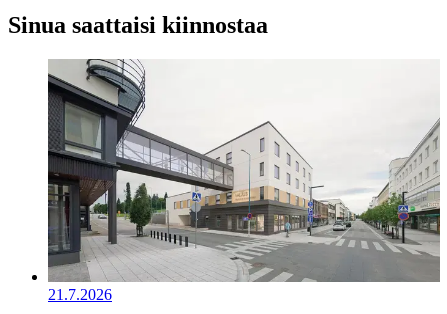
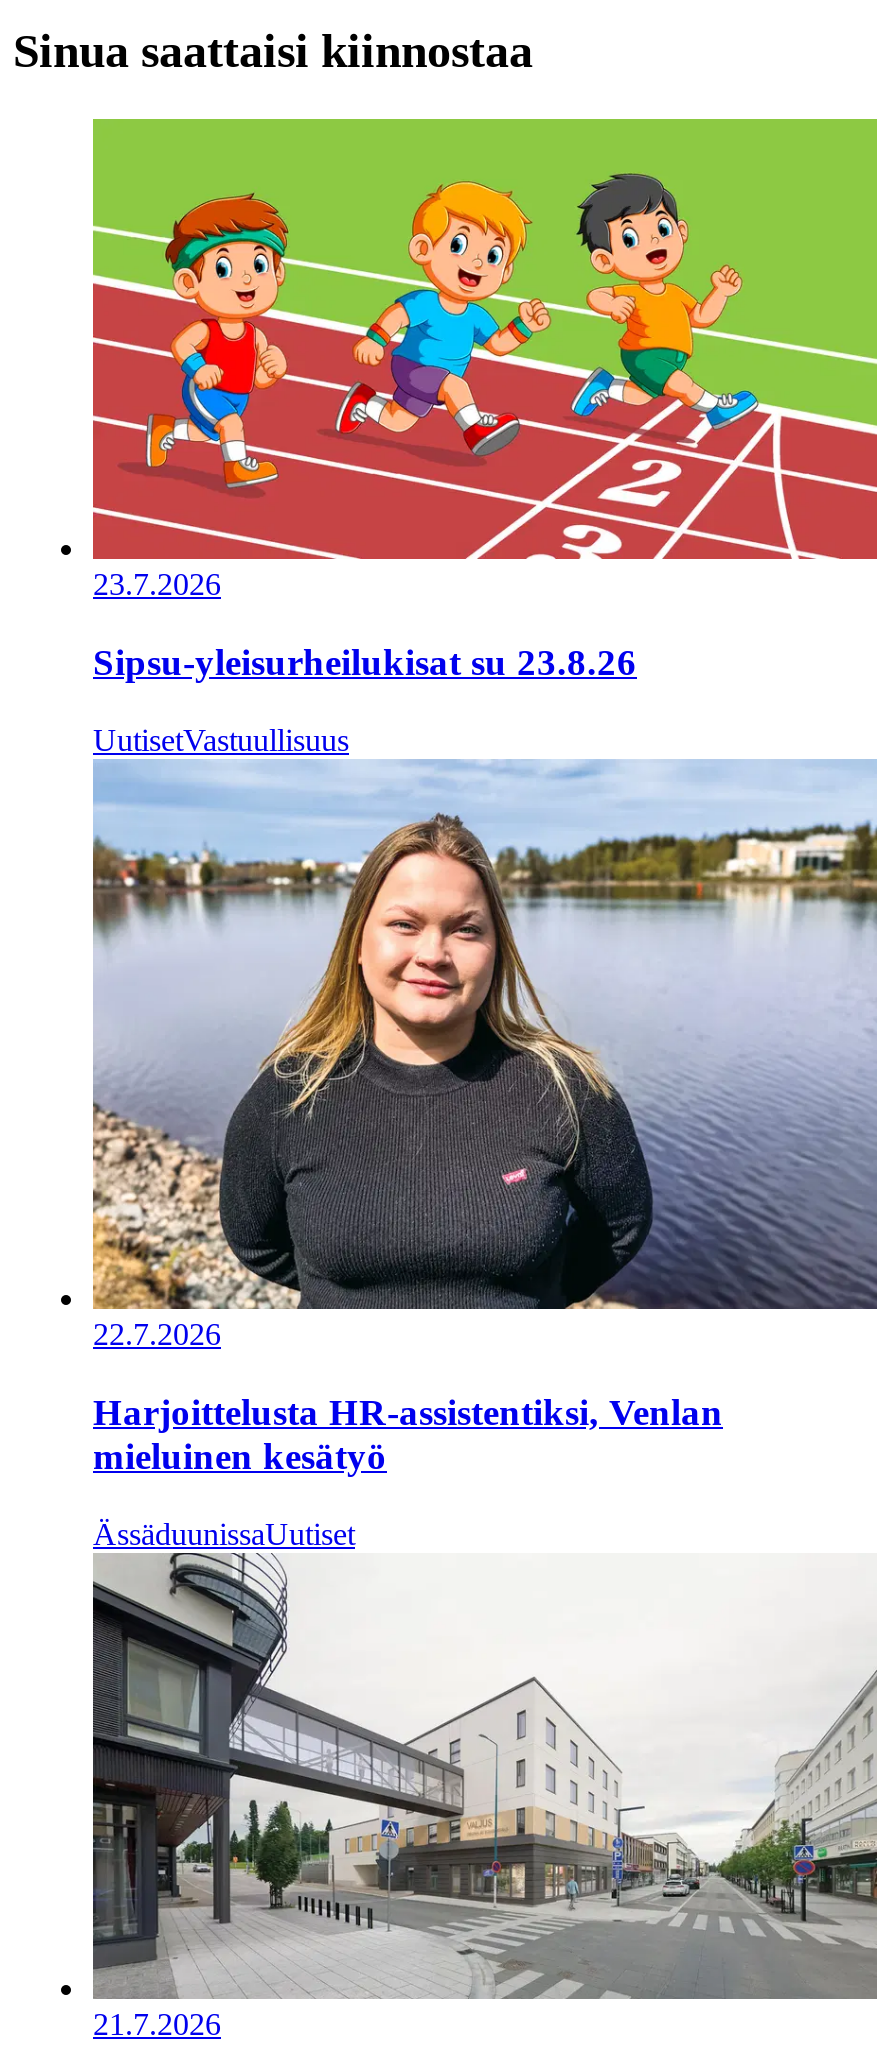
+ [image]
+ 23.7.2026
+ Sipsu-yleisurheilukisat su 23.8.26
+ UutisetVastuullisuus

+ [image]
+ 22.7.2026
+ Harjoittelusta HR-assistentiksi, Venlan
+ mieluinen kesätyö
+ ÄssäduunissaUutiset
